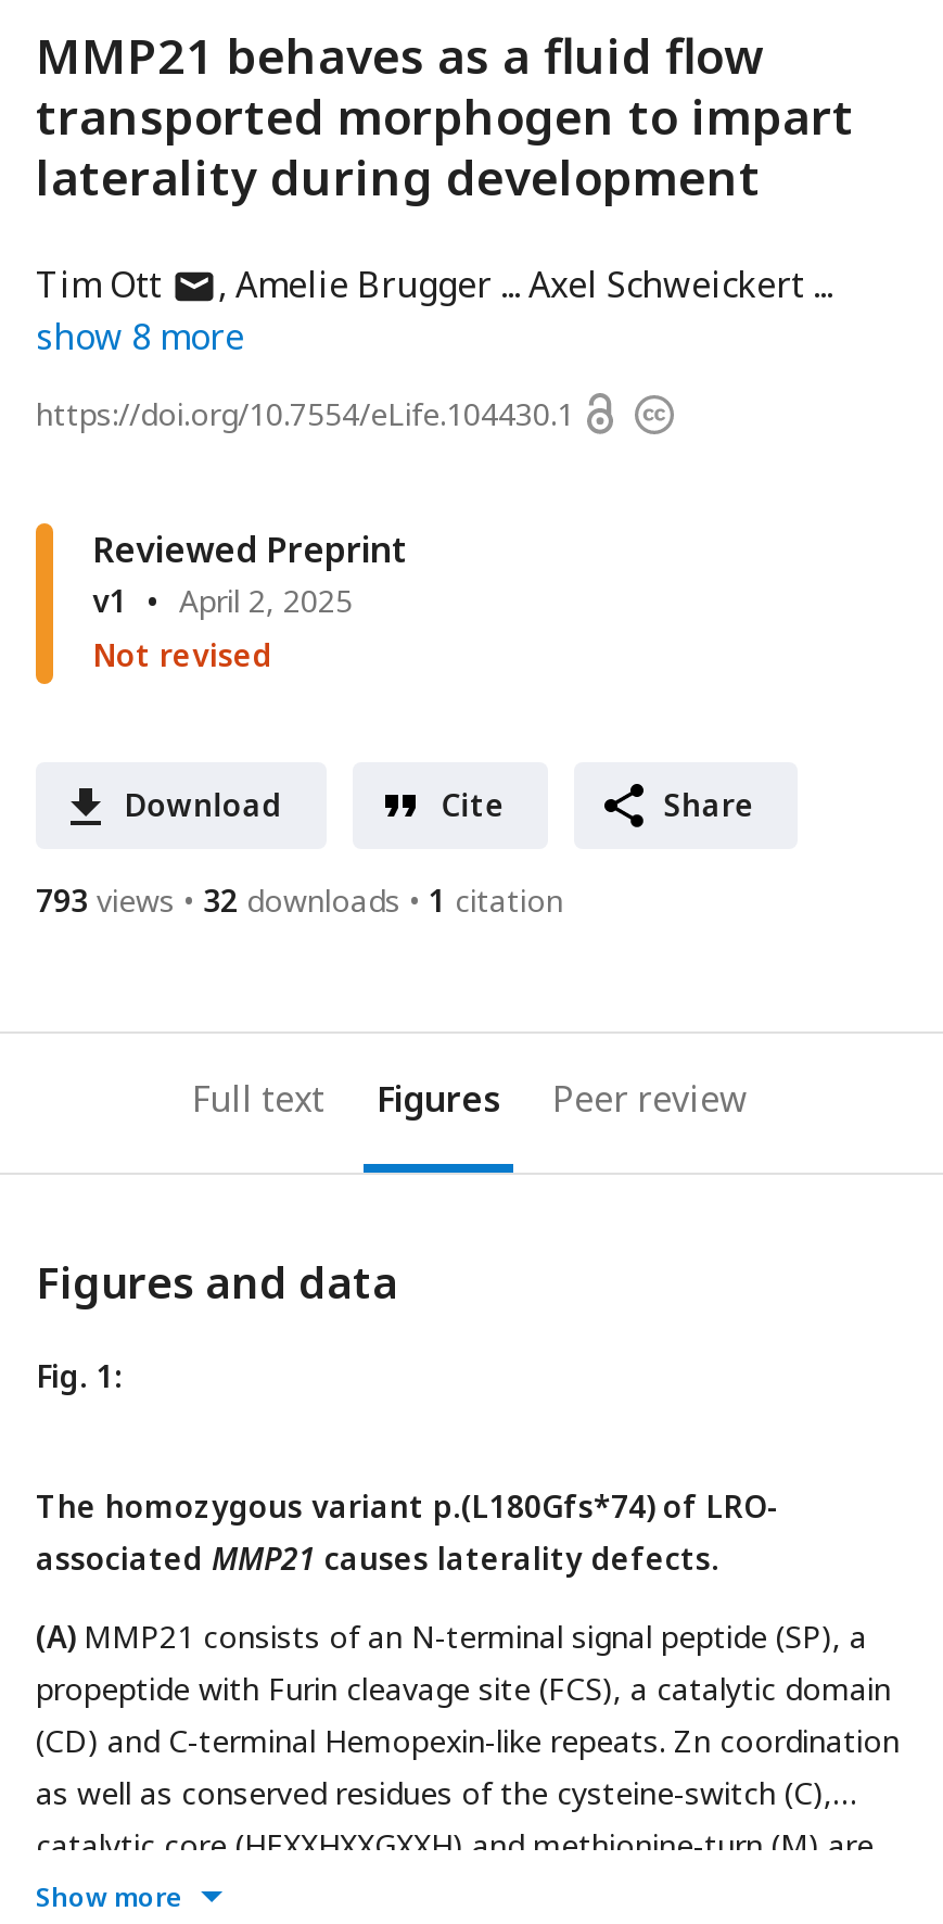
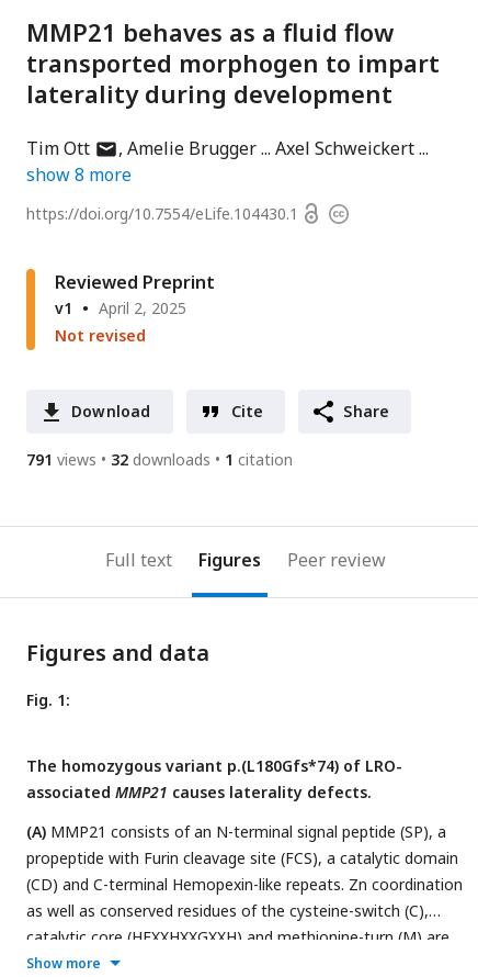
- 793 views 32 downloads 1 citation
+ 791 views 32 downloads 1 citation
